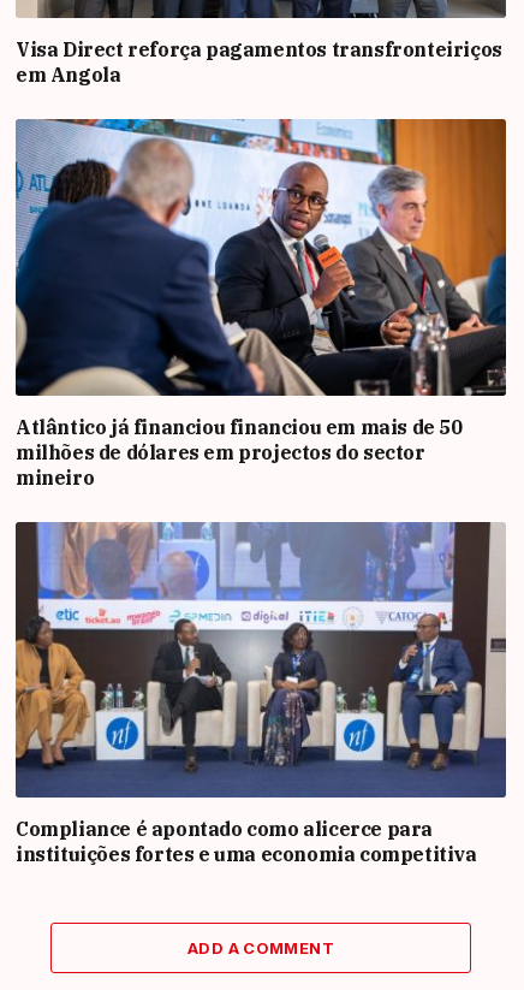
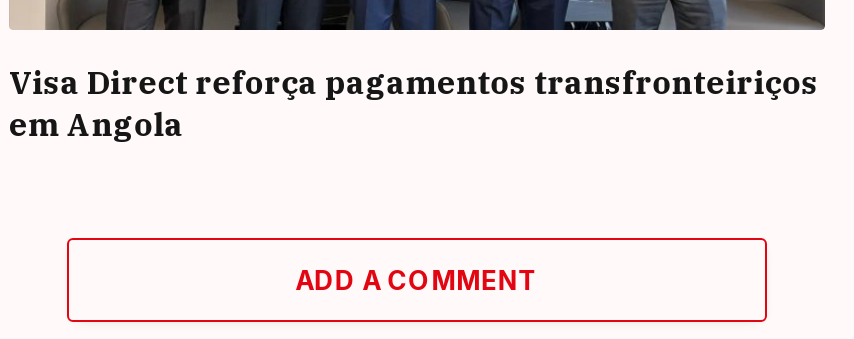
- [image]
- Atlântico já financiou financiou em mais de 50
- milhões de dólares em projectos do sector
- mineiro

- [image]
- Compliance é apontado como alicerce para
- instituições fortes e uma economia competitiva
